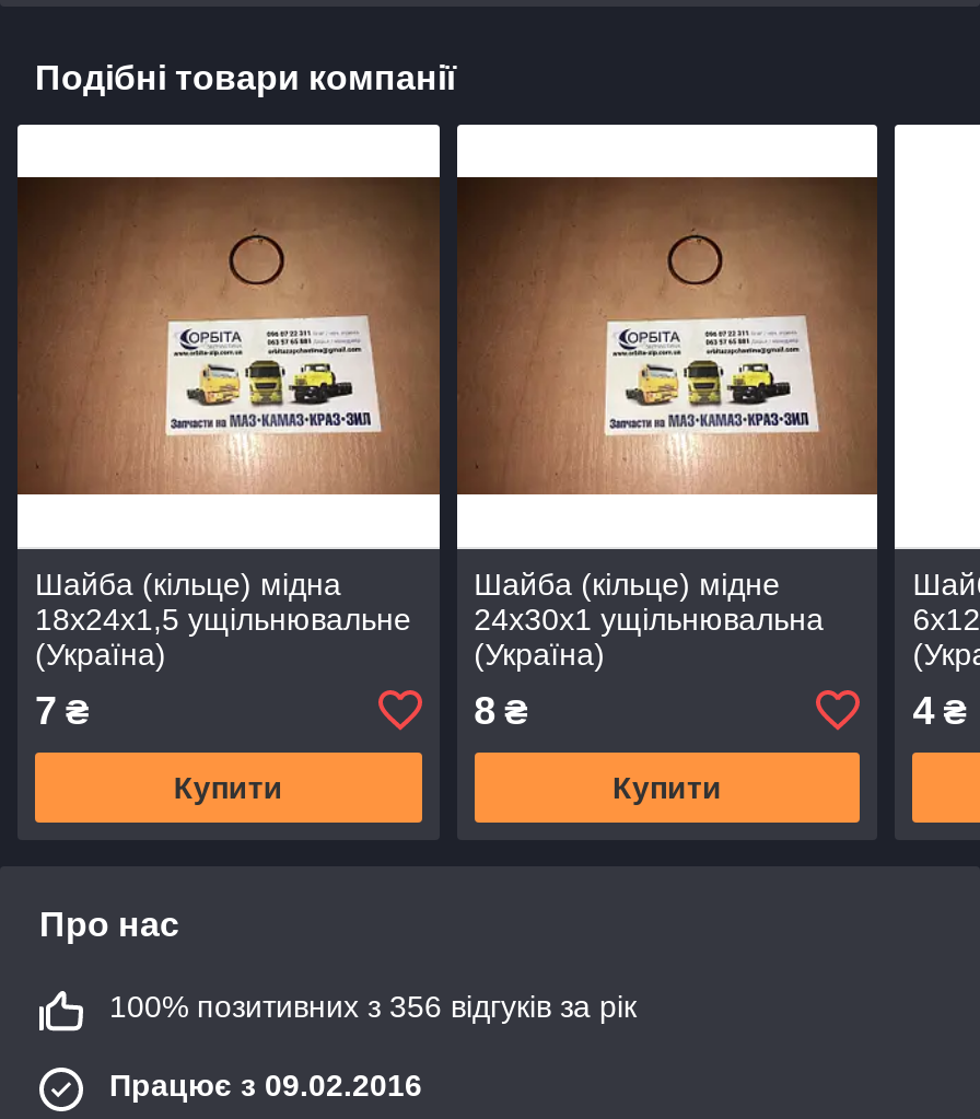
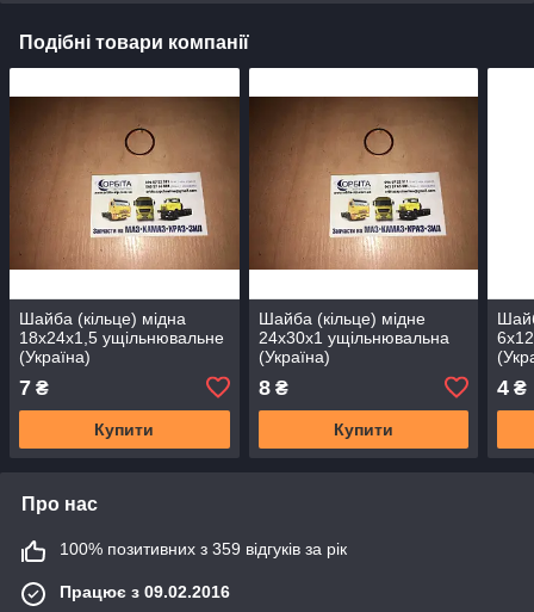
- 100% позитивних з 356 відгуків за рік
+ 100% позитивних з 359 відгуків за рік
